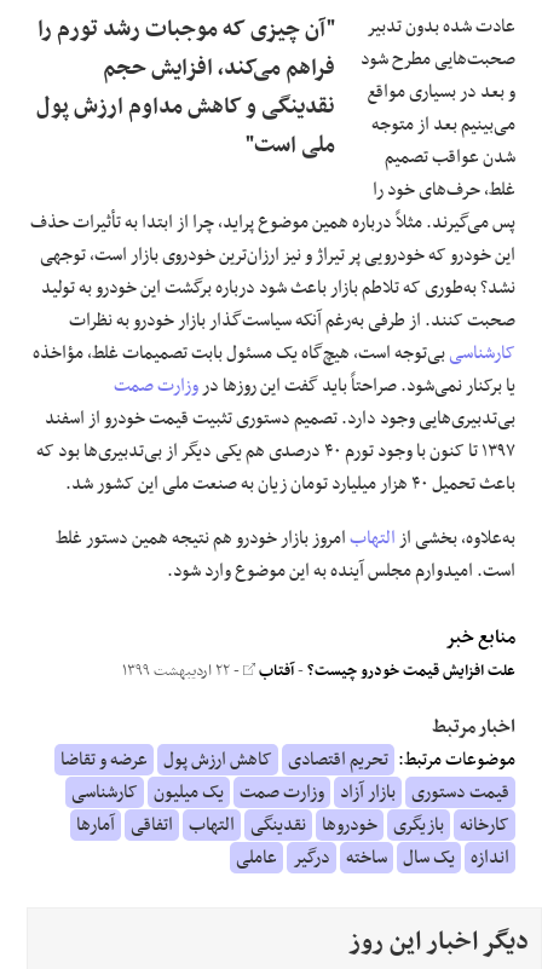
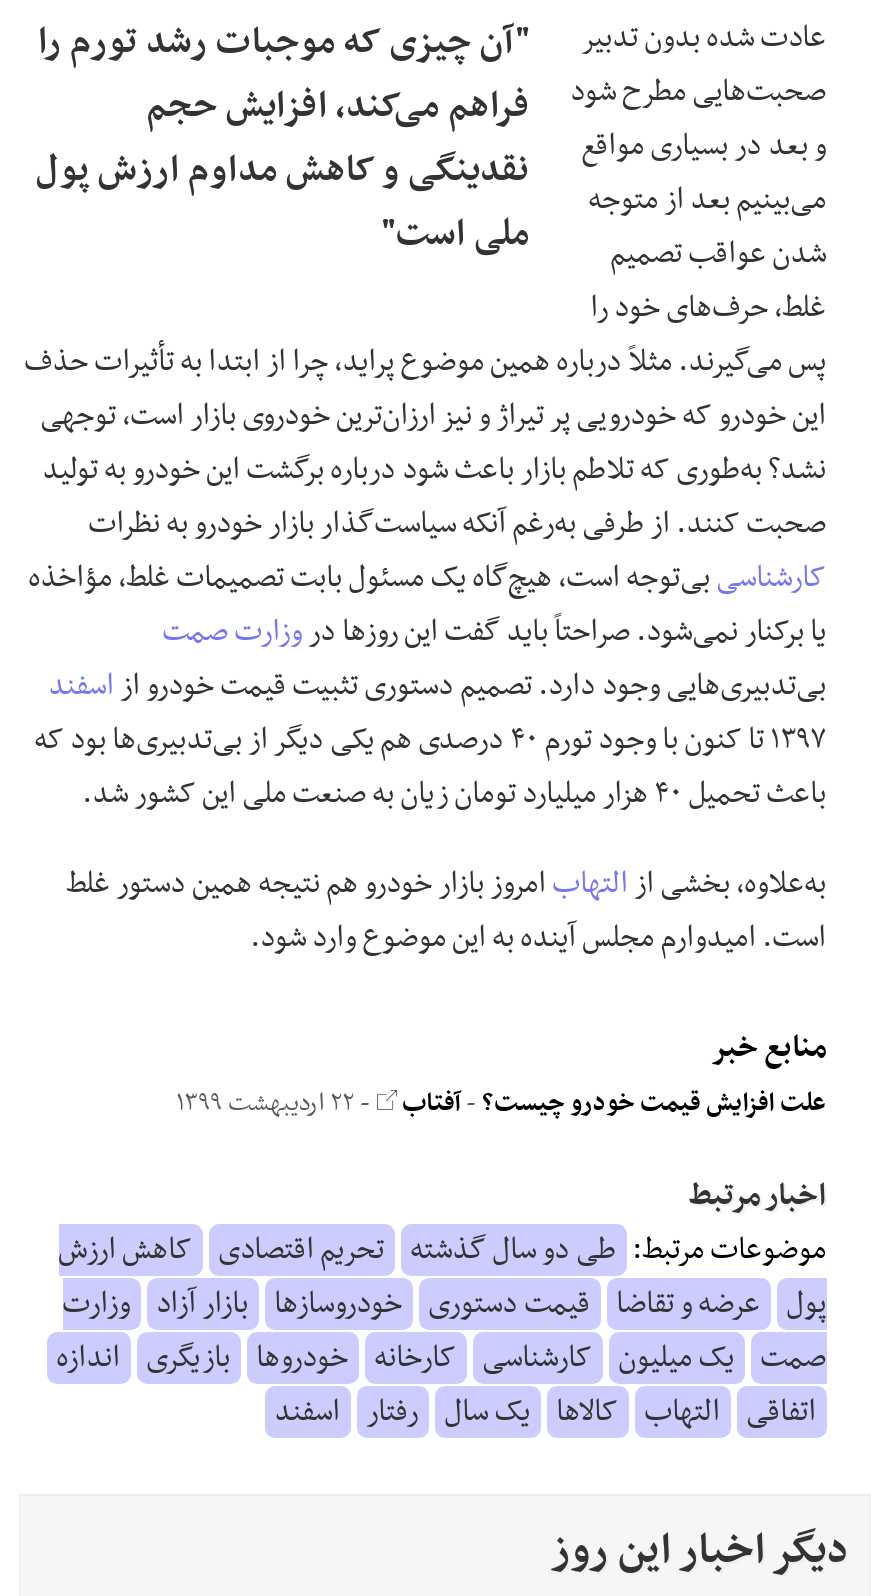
- موضوعات مرتبط: تحریم اقتصادی کاهش ارزش پول عرضه و تقاضا
- قیمت دستوری بازار آزاد وزارت صمت یک میلیون کارشناسی
- کارخانه بازیگری خودروها نقدینگی التهاب اتفاقی آمارها
- اندازه یک سال ساخته درگیر عاملی
+ موضوعات مرتبط: طی دو سال گذشته تحریم اقتصادی کاهش ارزش
+ پول عرضه و تقاضا قیمت دستوری خودروسازها بازار آزاد وزارت
+ صمت یک میلیون کارشناسی کارخانه خودروها بازیگری اندازه
+ اتفاقی التهاب کالاها یک سال رفتار اسفند
